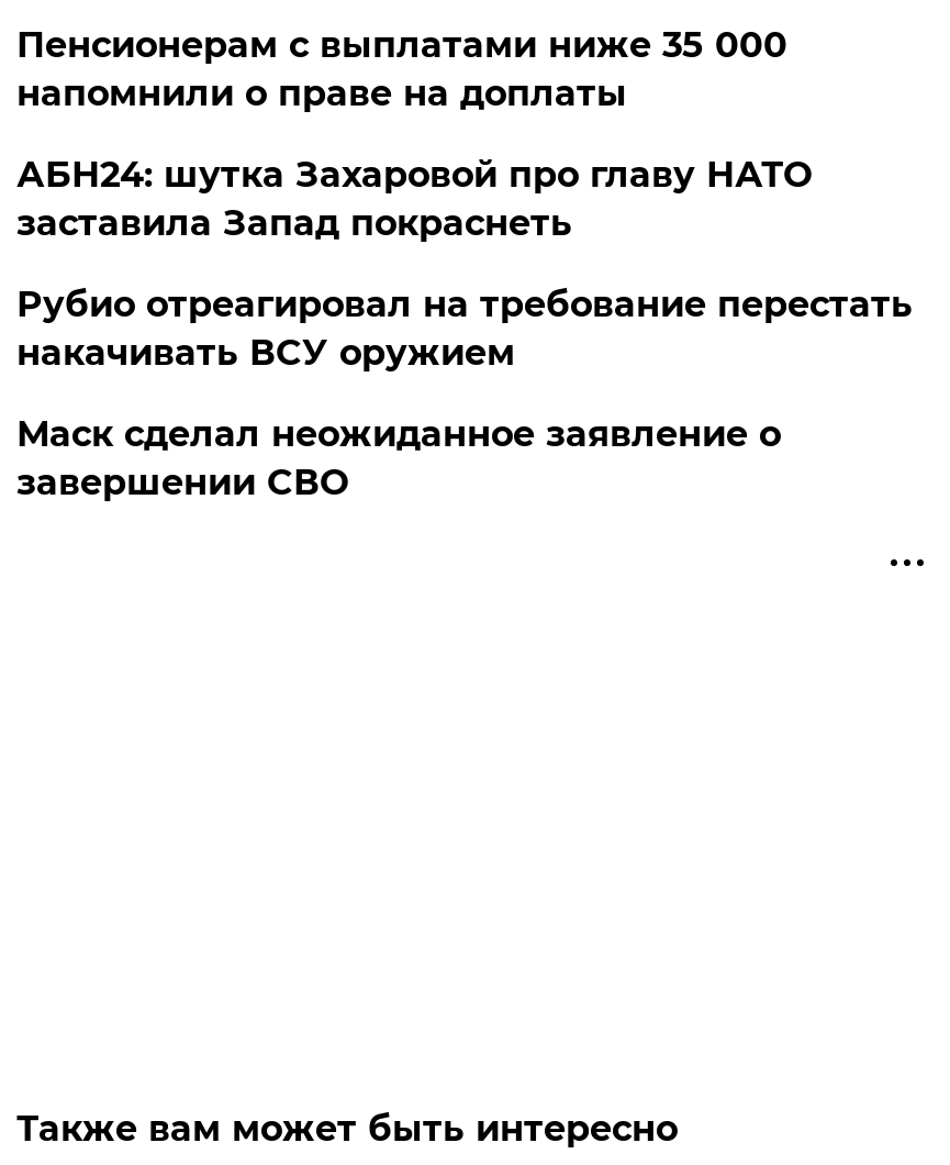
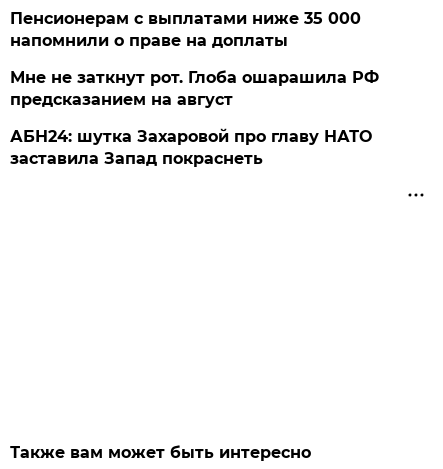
+ Мне не заткнут рот. Глоба ошарашила РФ
+ предсказанием на август

moved down: АБН24: шутка Захаровой про главу НАТО | заставила Запад покраснеть

- Рубио отреагировал на требование перестать
- накачивать ВСУ оружием
- Маск сделал неожиданное заявление о
- завершении СВО
